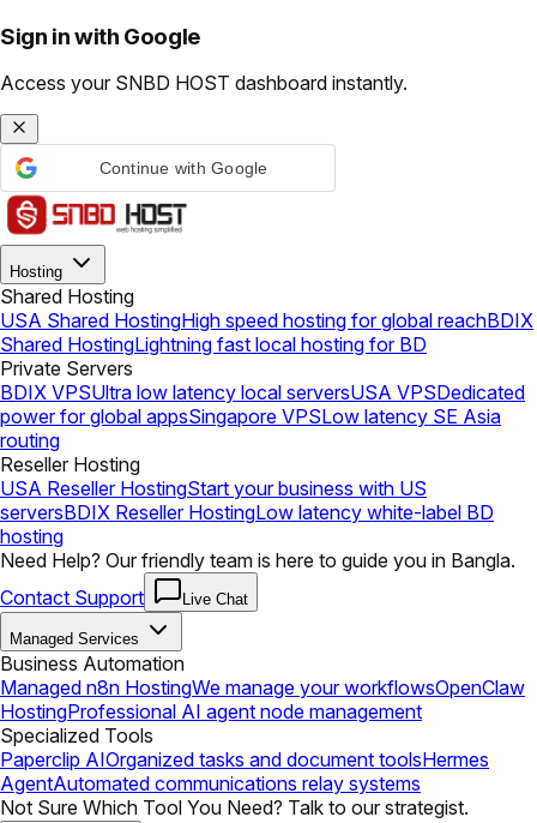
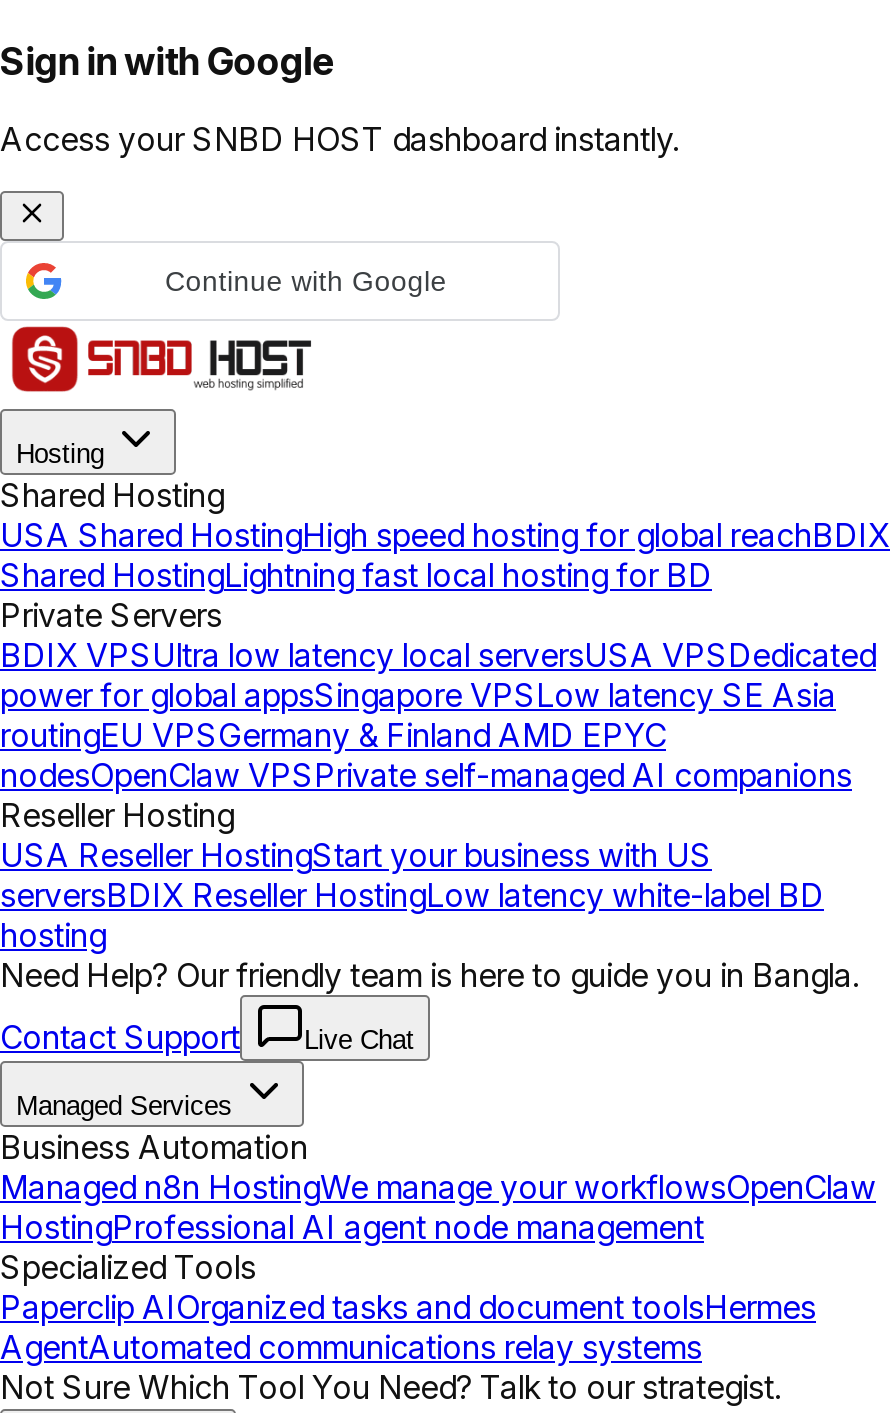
- routing
+ routingEU VPSGermany & Finland AMD EPYC
+ nodesOpenClaw VPS Private self-managed AI companions
